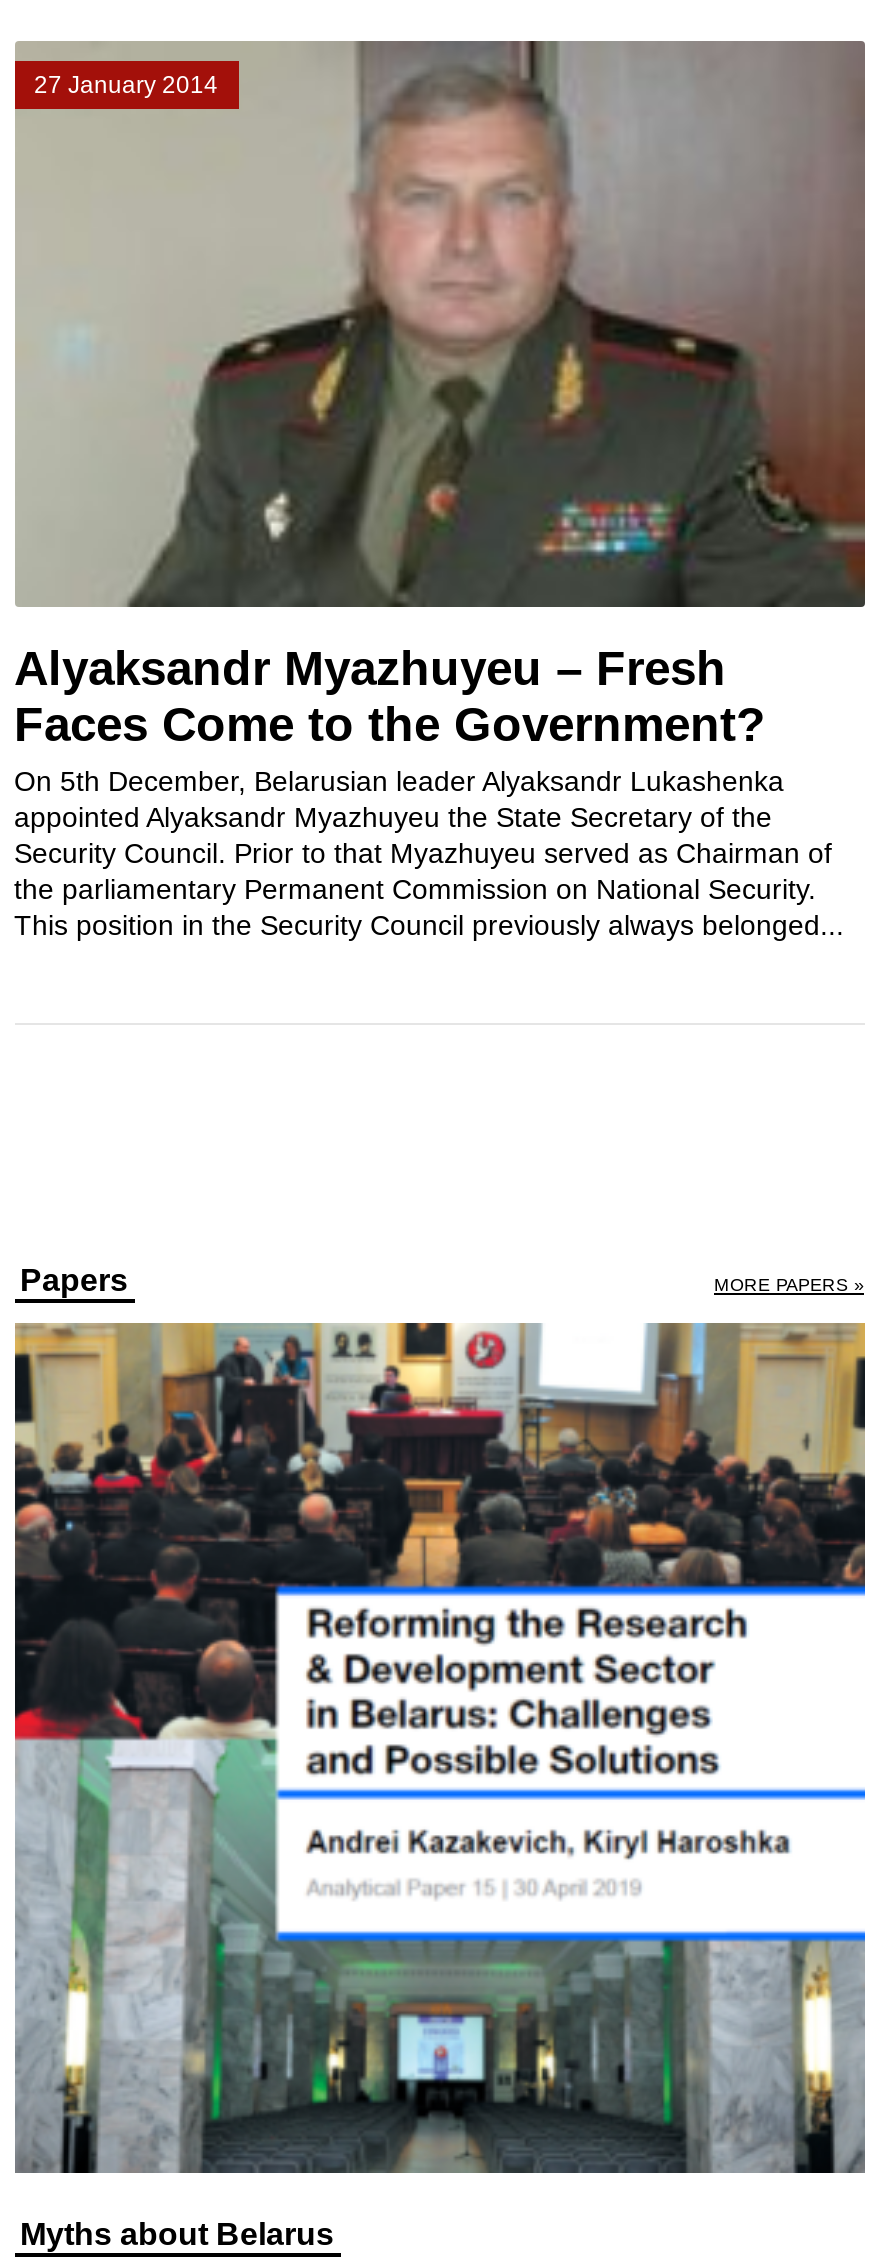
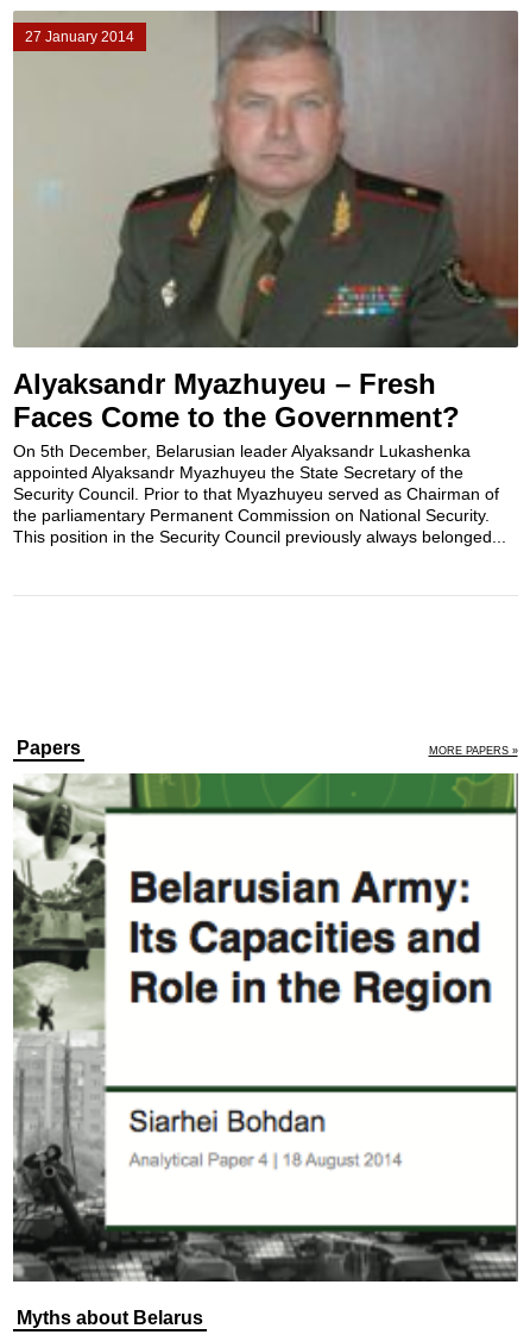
- [image]
+ [image]
